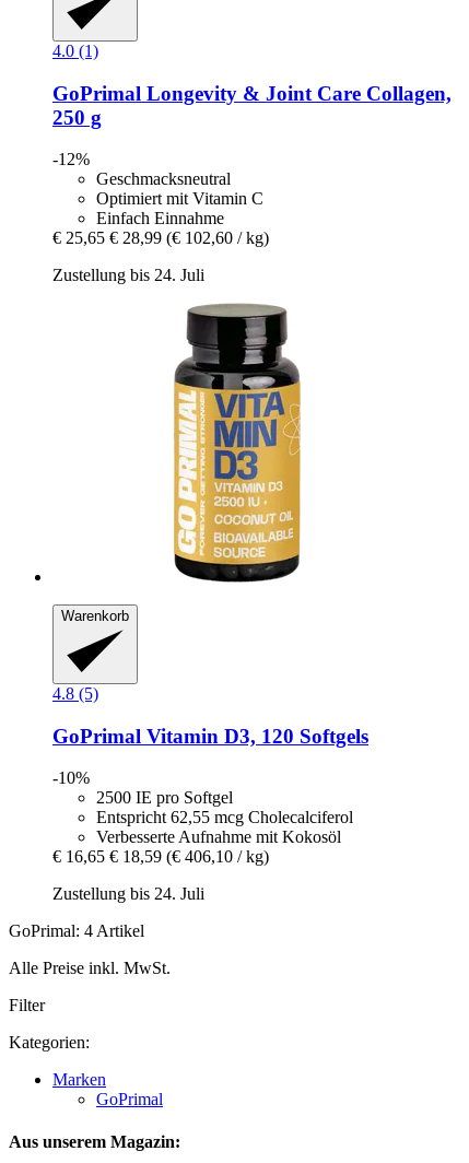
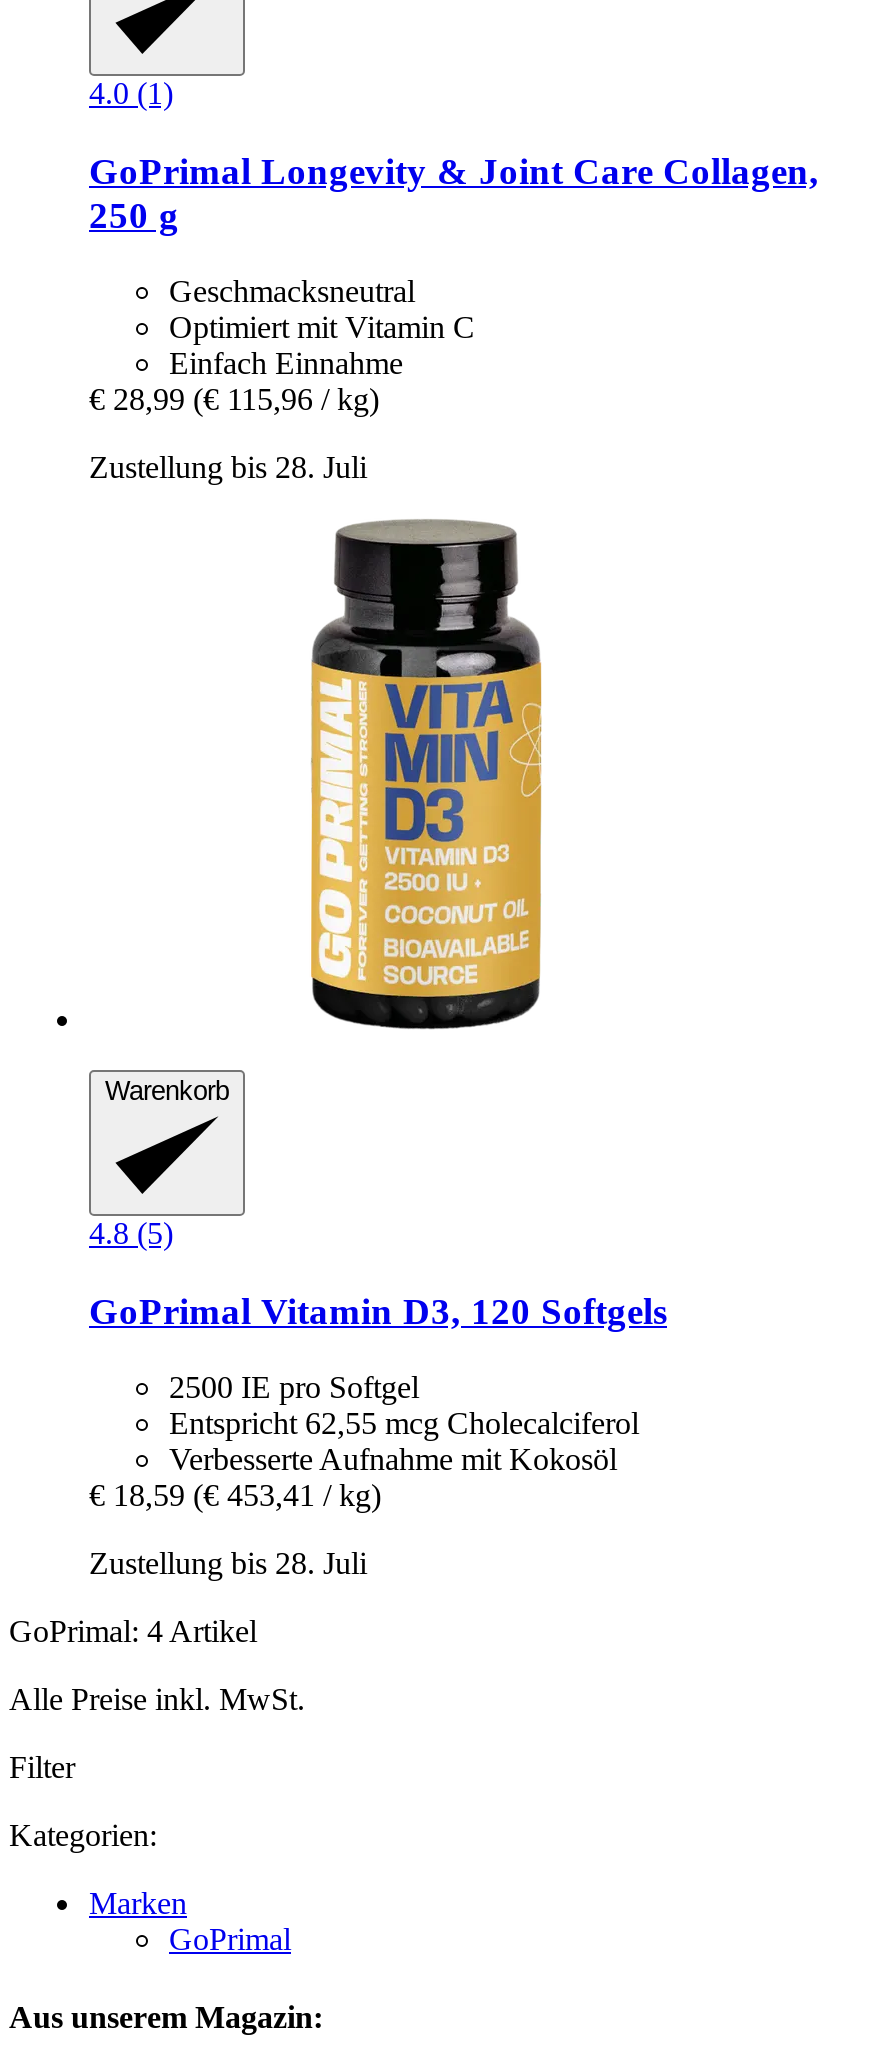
- -12%

- € 25,65 € 28,99 (€ 102,60 / kg)
+ € 28,99 (€ 115,96 / kg)

- Zustellung bis 24. Juli
+ Zustellung bis 28. Juli

- -10%

- € 16,65 € 18,59 (€ 406,10 / kg)
+ € 18,59 (€ 453,41 / kg)

- Zustellung bis 24. Juli
+ Zustellung bis 28. Juli
